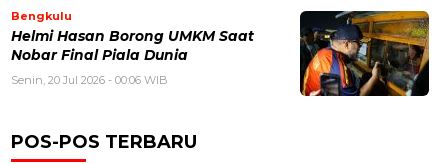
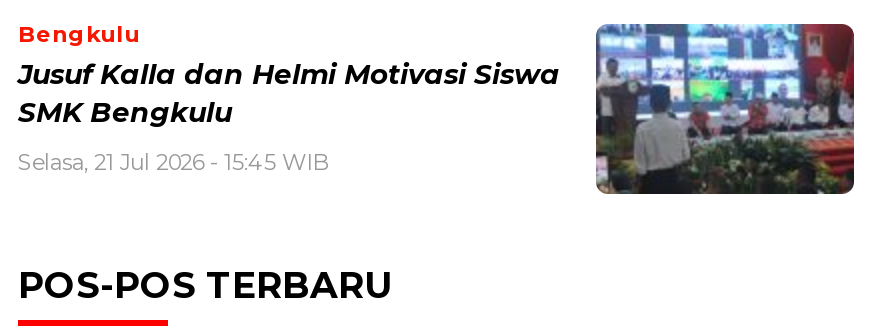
- [image]
+ [image]

- Helmi Hasan Borong UMKM Saat
- Nobar Final Piala Dunia
+ Jusuf Kalla dan Helmi Motivasi Siswa
+ SMK Bengkulu

- Senin, 20 Jul 2026 - 00:06 WIB
+ Selasa, 21 Jul 2026 - 15:45 WIB
